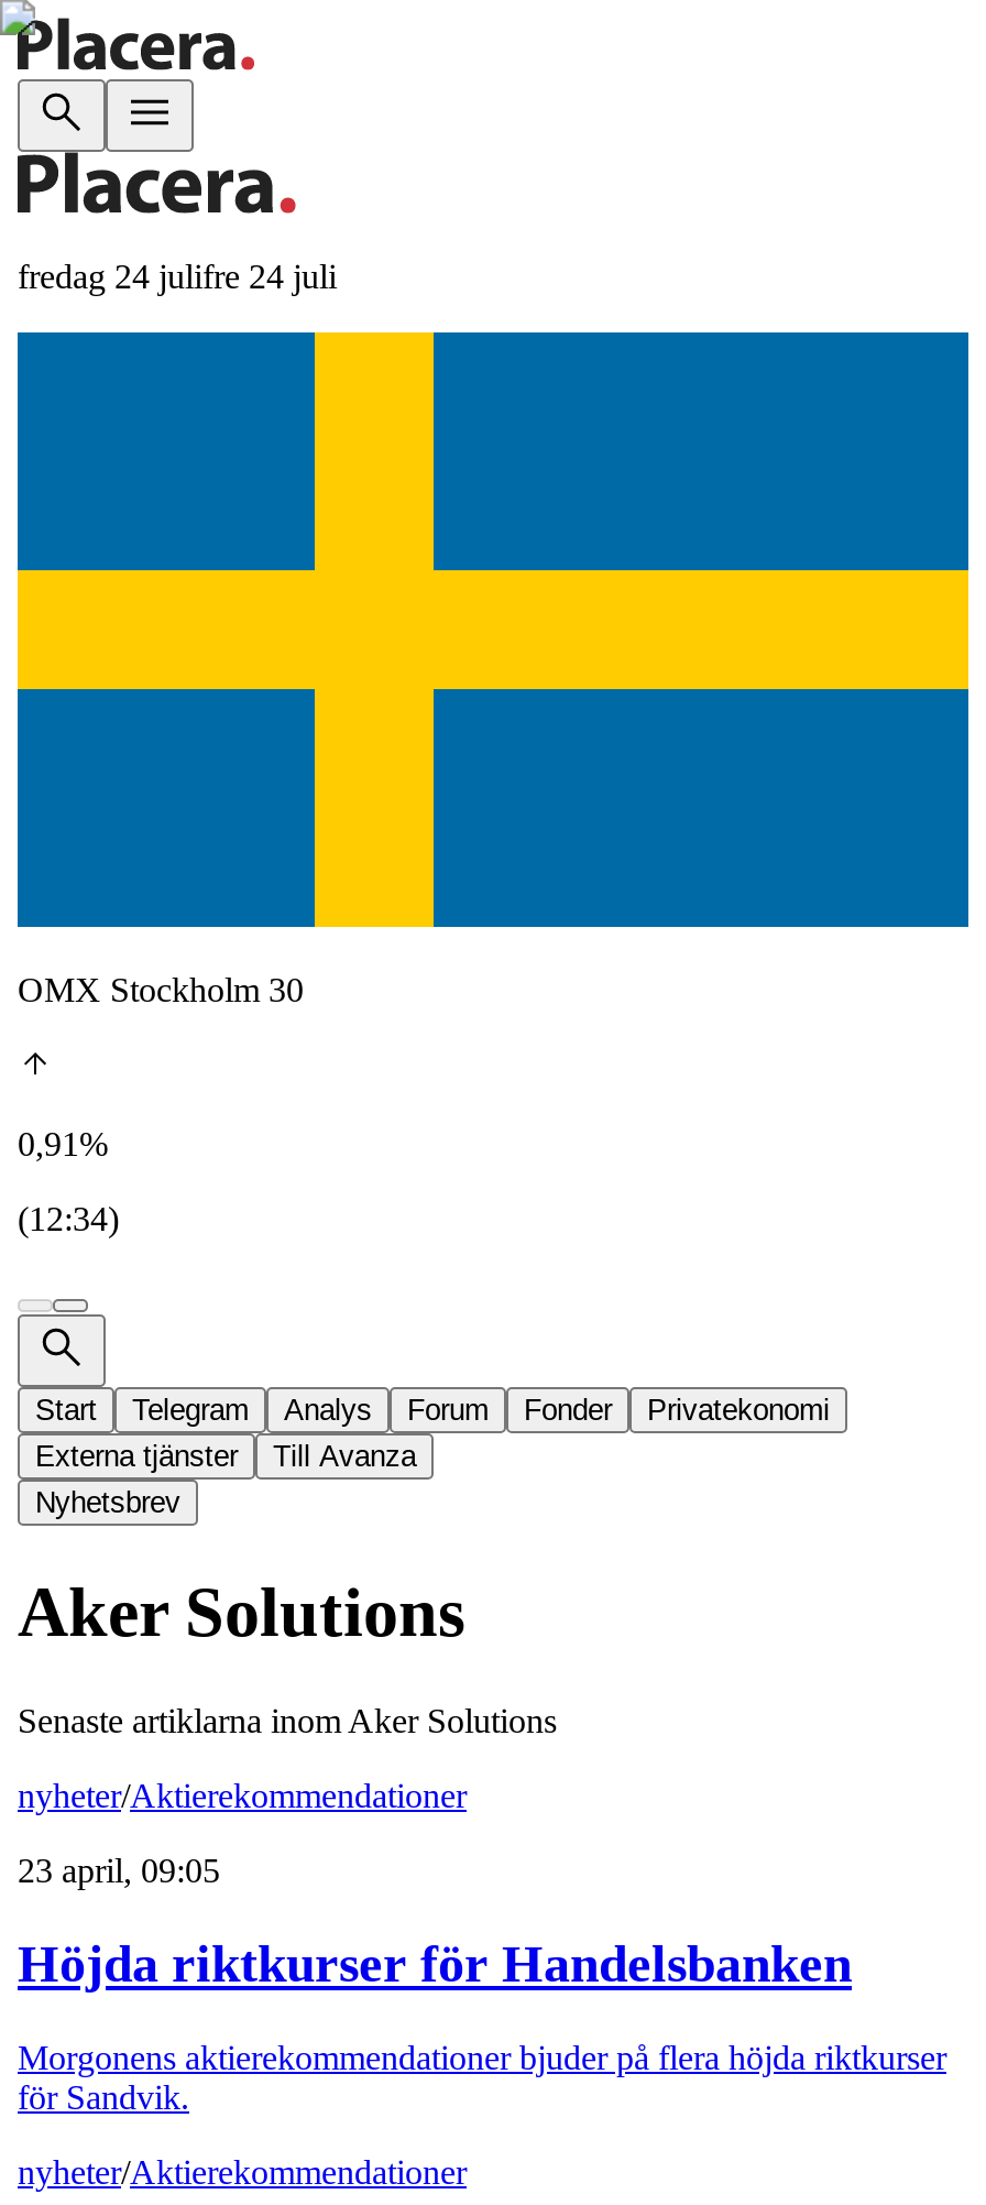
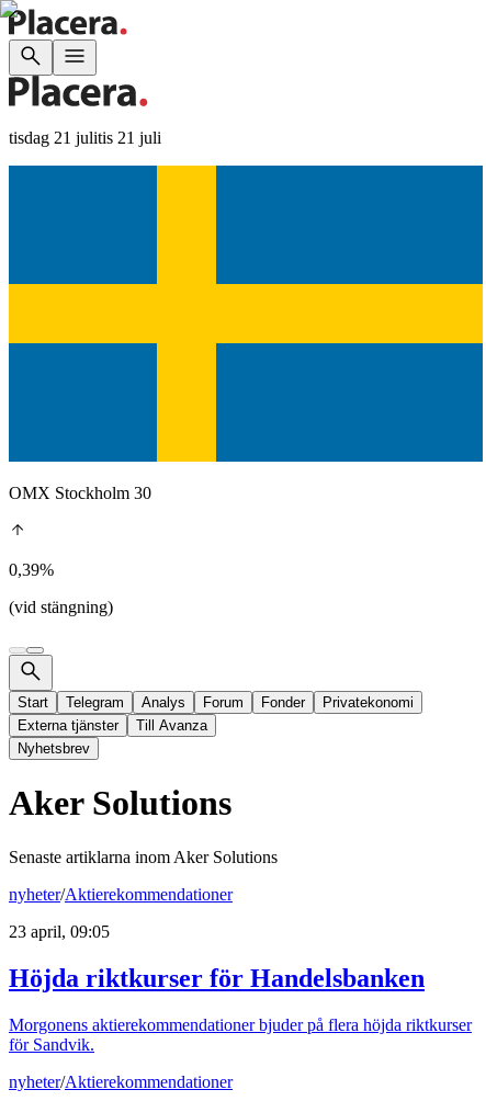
- fredag 24 julifre 24 juli
+ tisdag 21 julitis 21 juli

- 0,91%
+ 0,39%

- (12:34)
+ (vid stängning)
